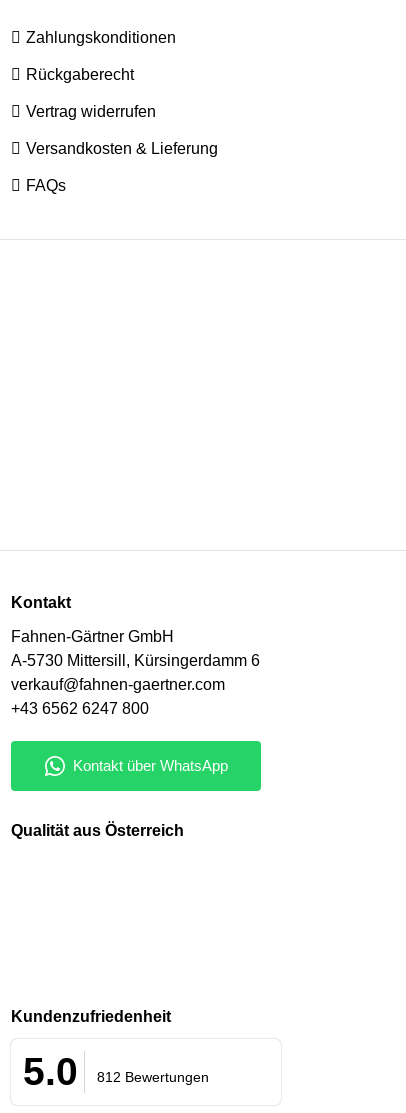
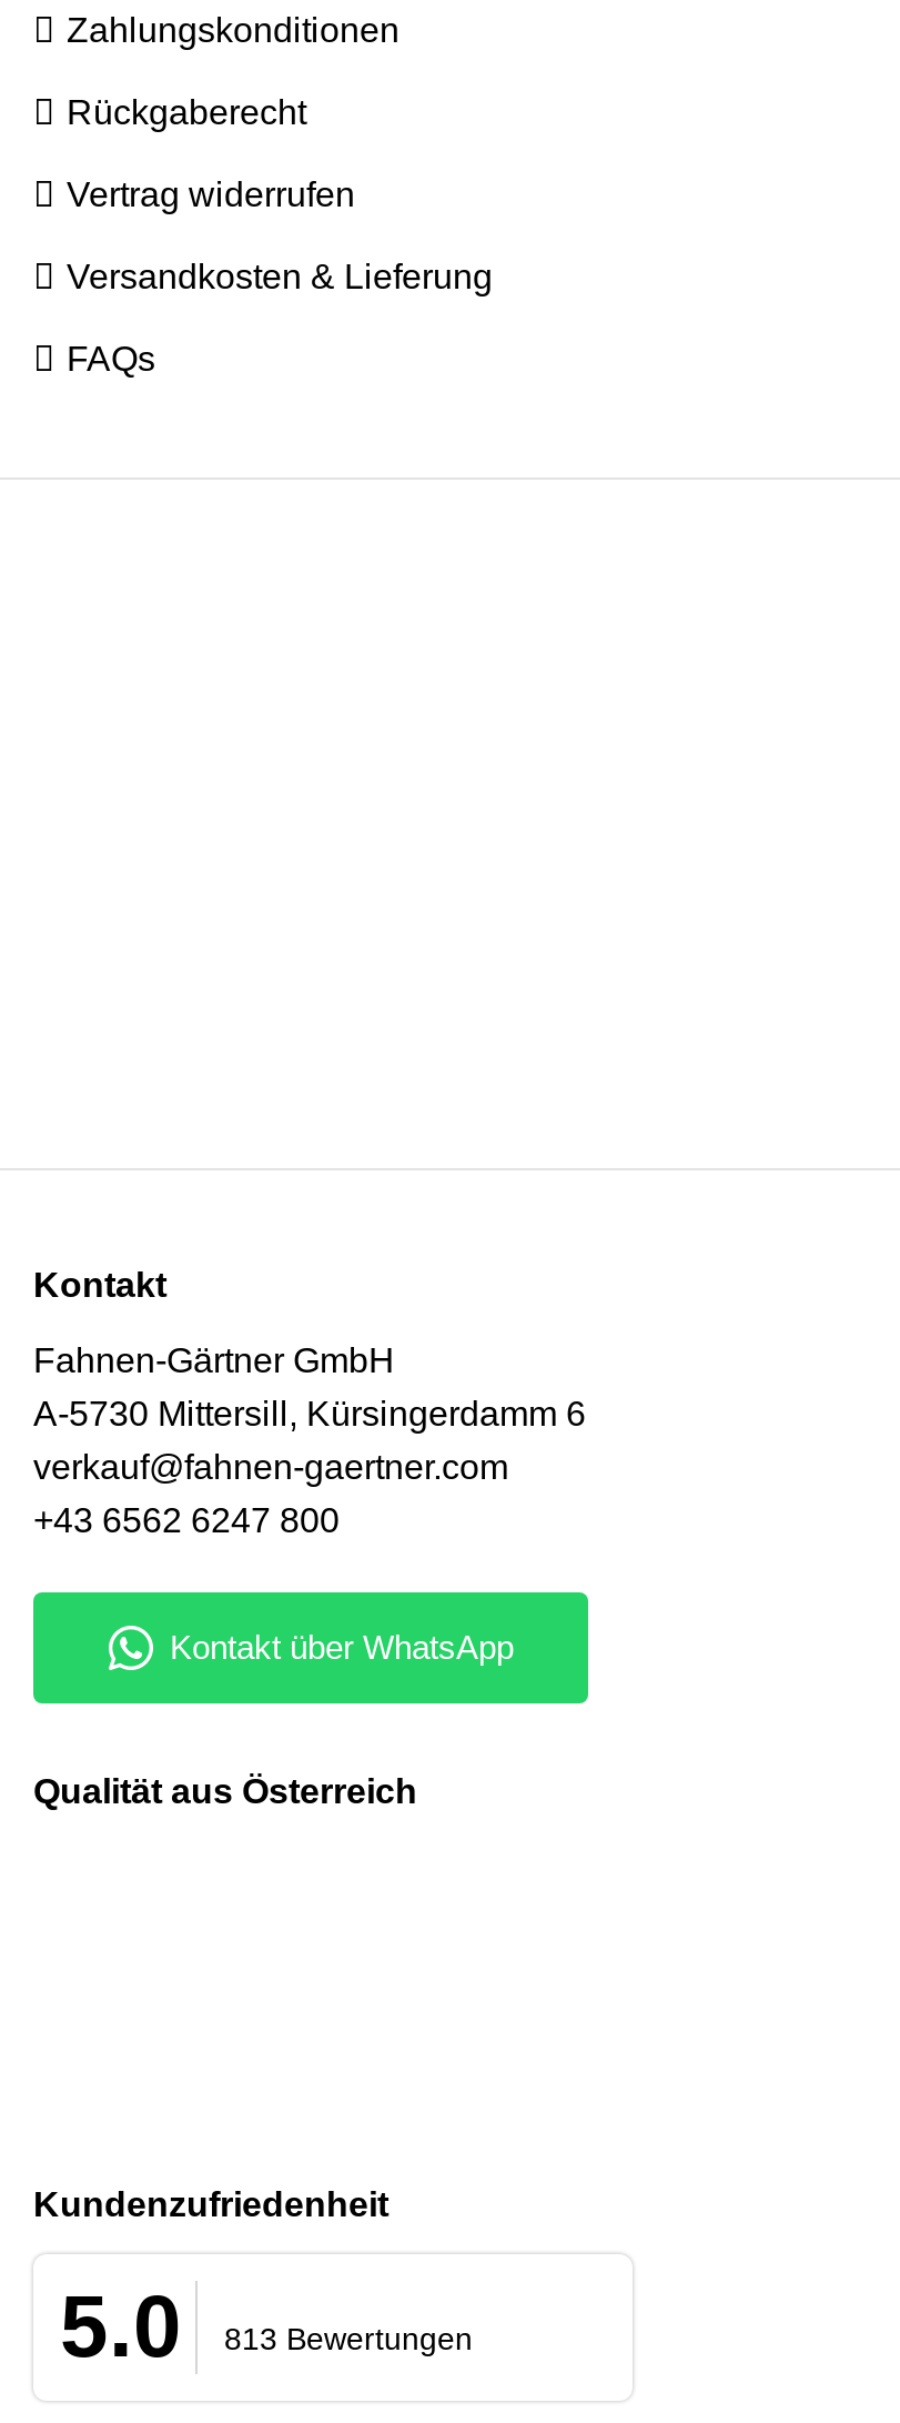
- 5.0 812 Bewertungen
+ 5.0 813 Bewertungen
